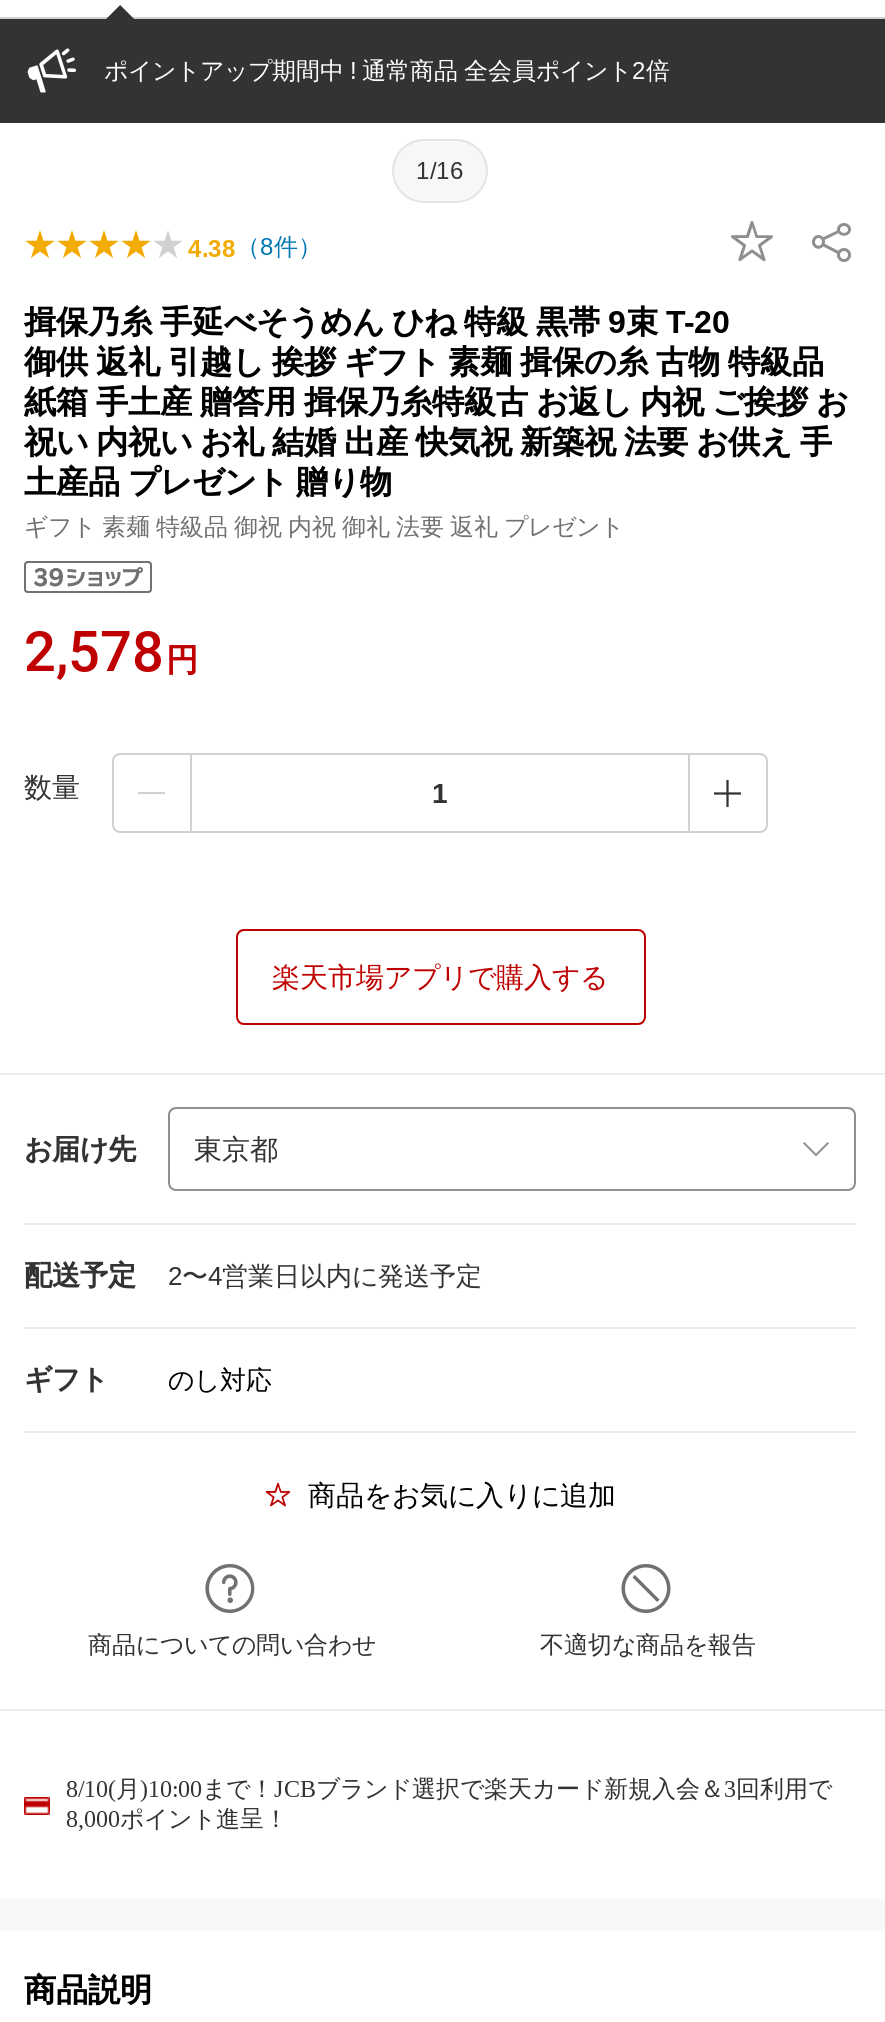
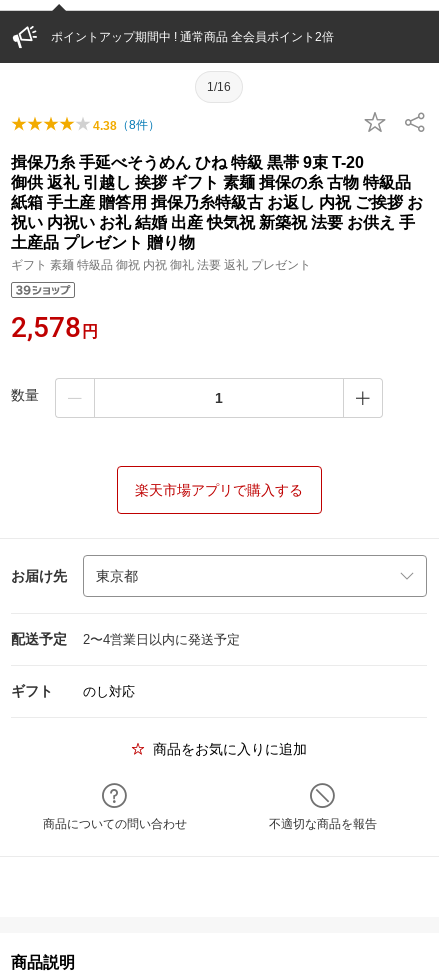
- 8/10(月)10:00まで！JCBブランド選択で楽天カード新規入会＆3回利用で
- 8,000ポイント進呈！
